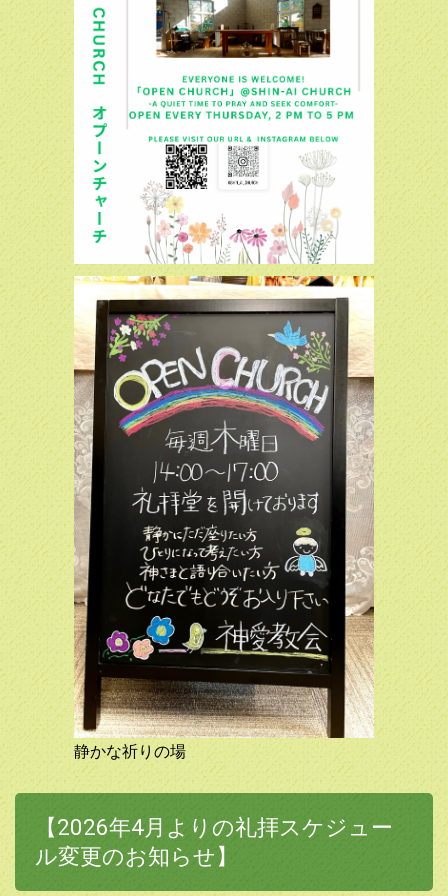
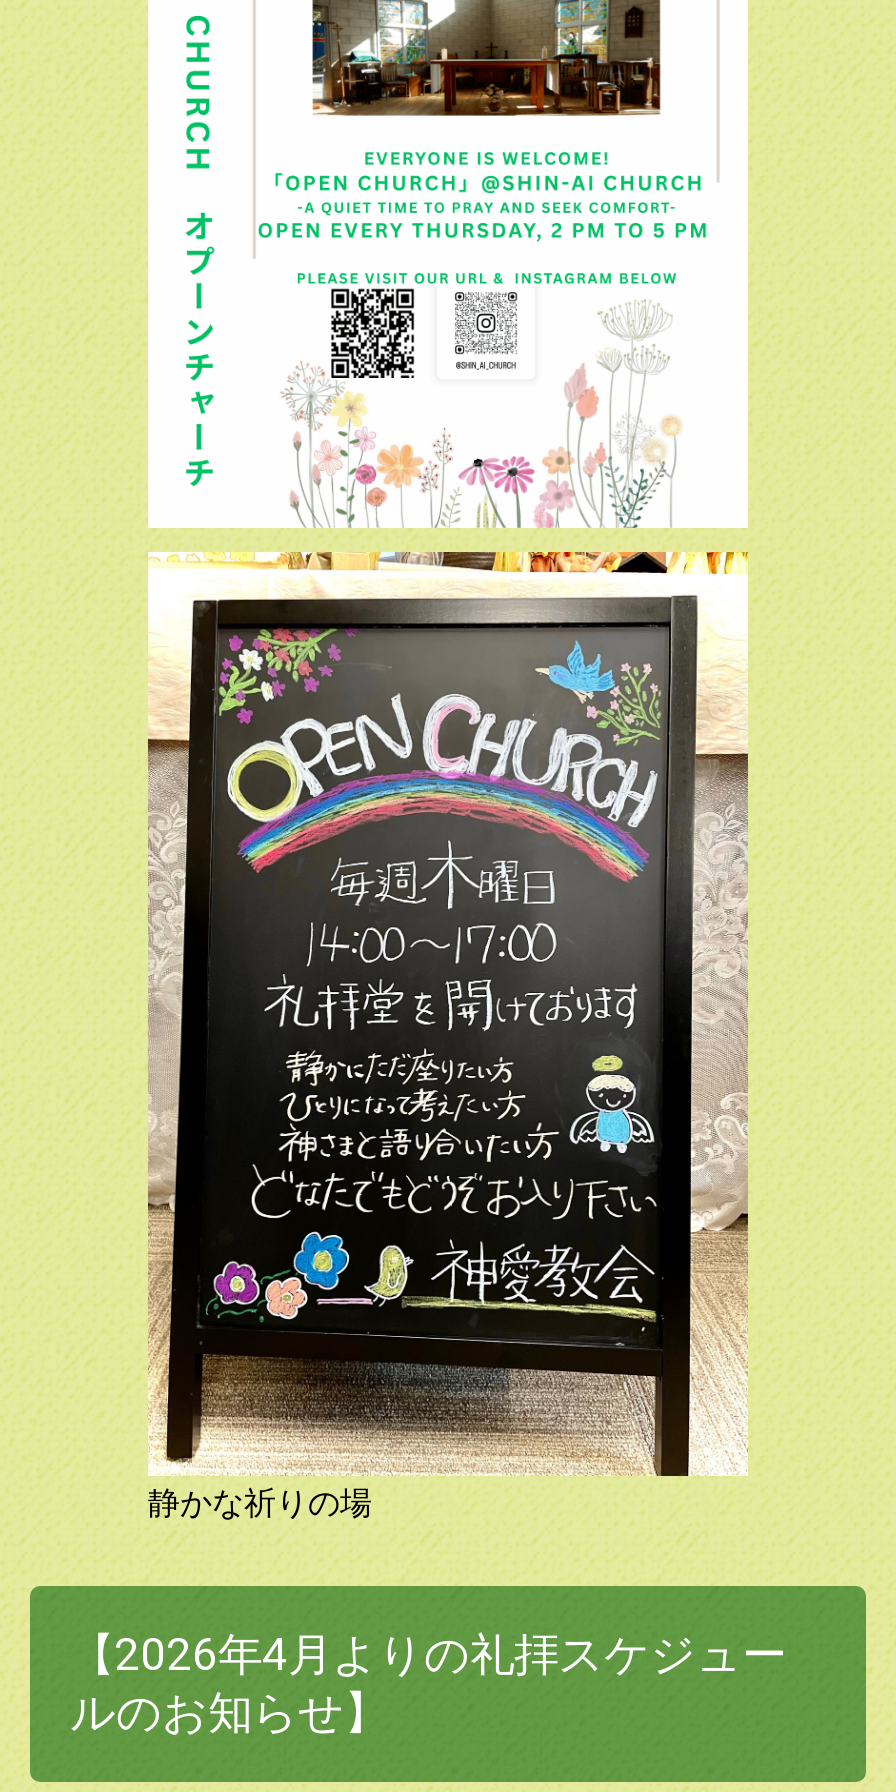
- ル変更のお知らせ】
+ ルのお知らせ】
